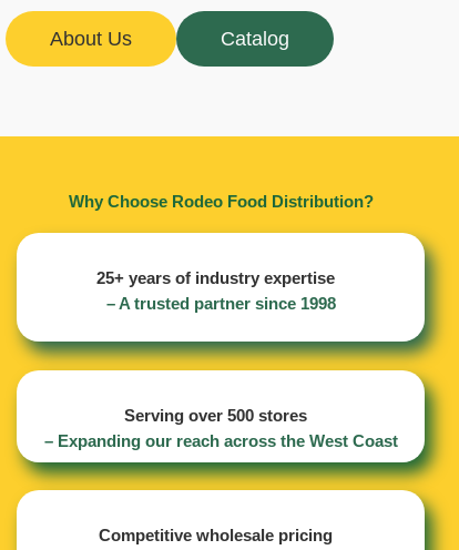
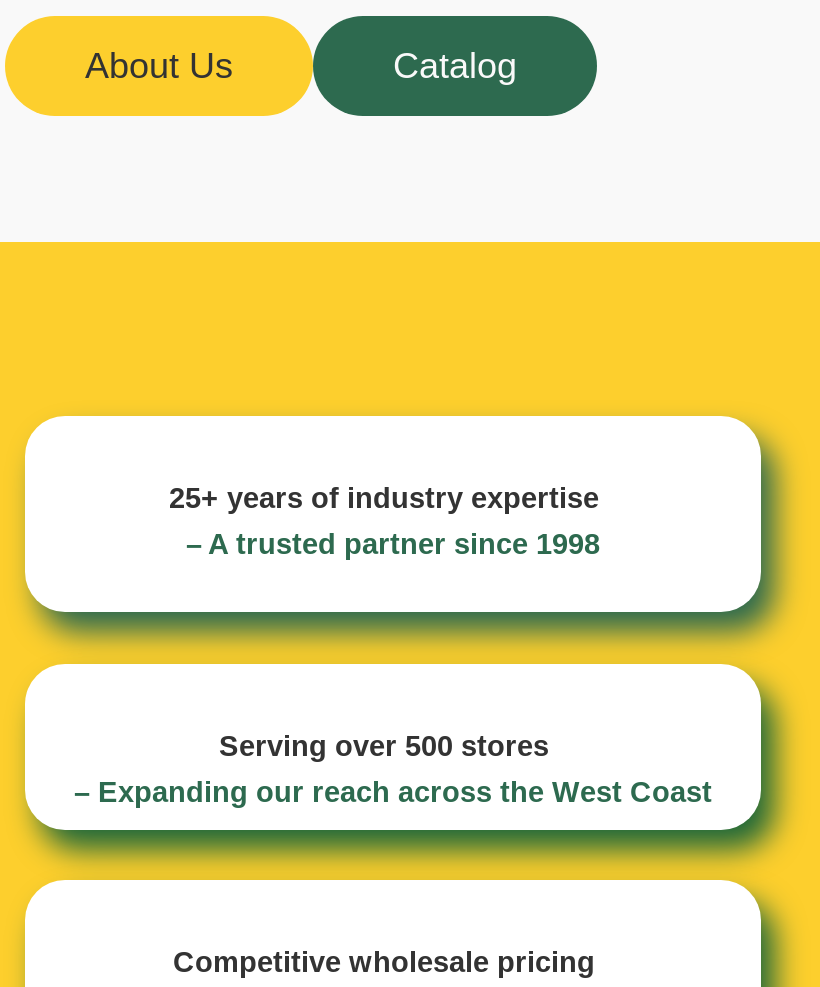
- Why Choose Rodeo Food Distribution?
